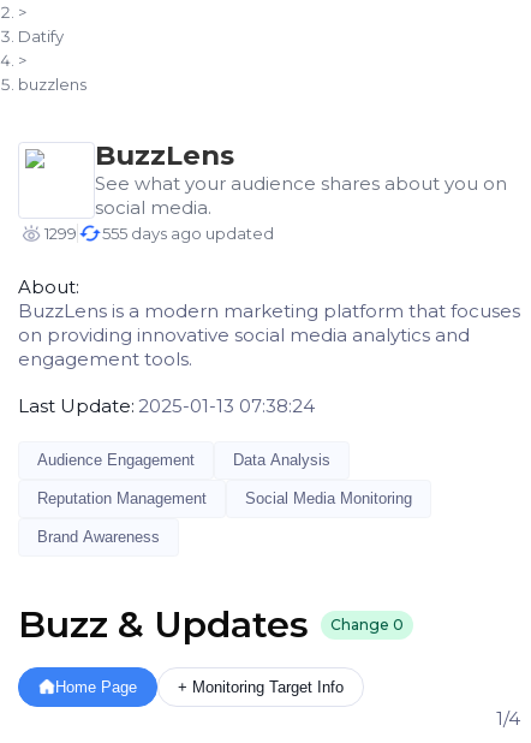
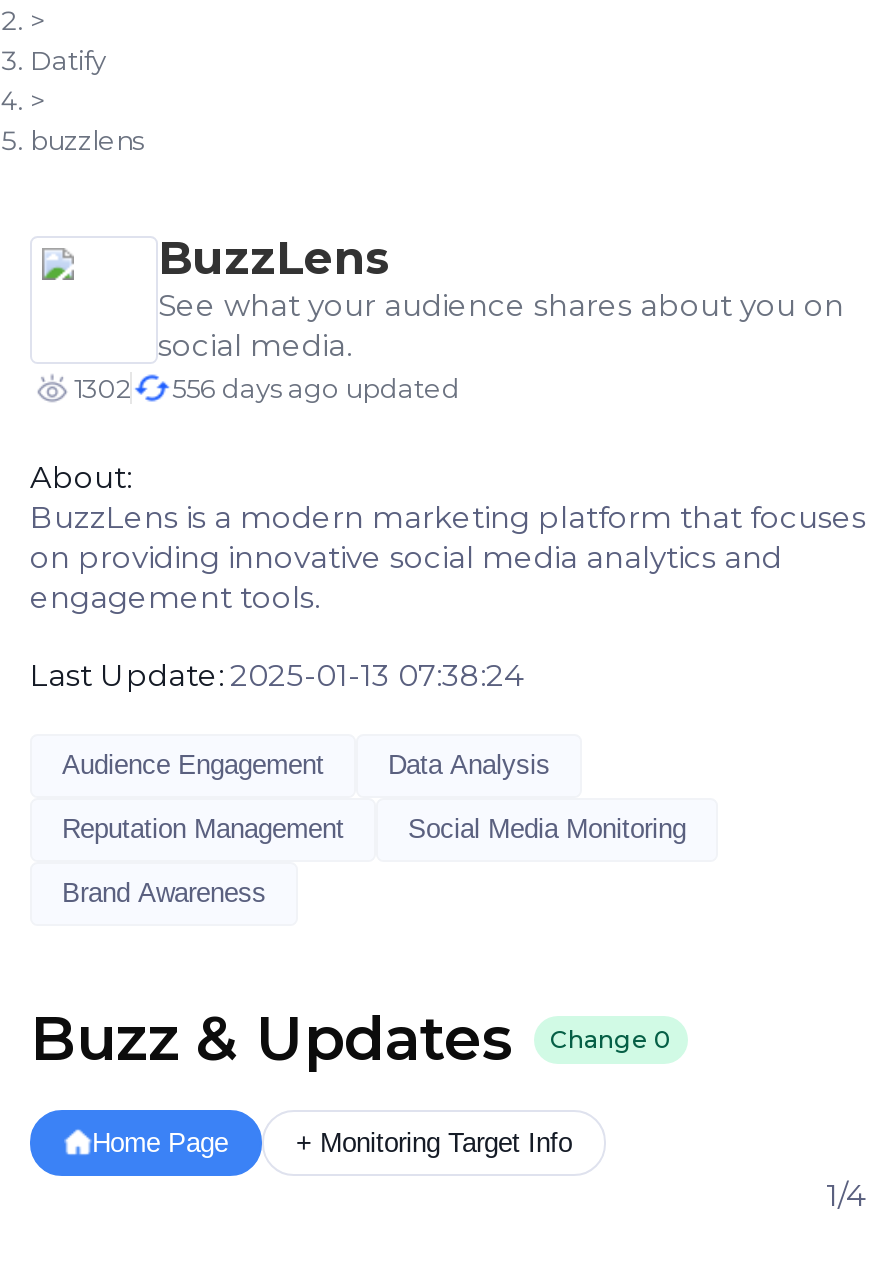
- 1299
+ 1302

- 555 days ago updated
+ 556 days ago updated
